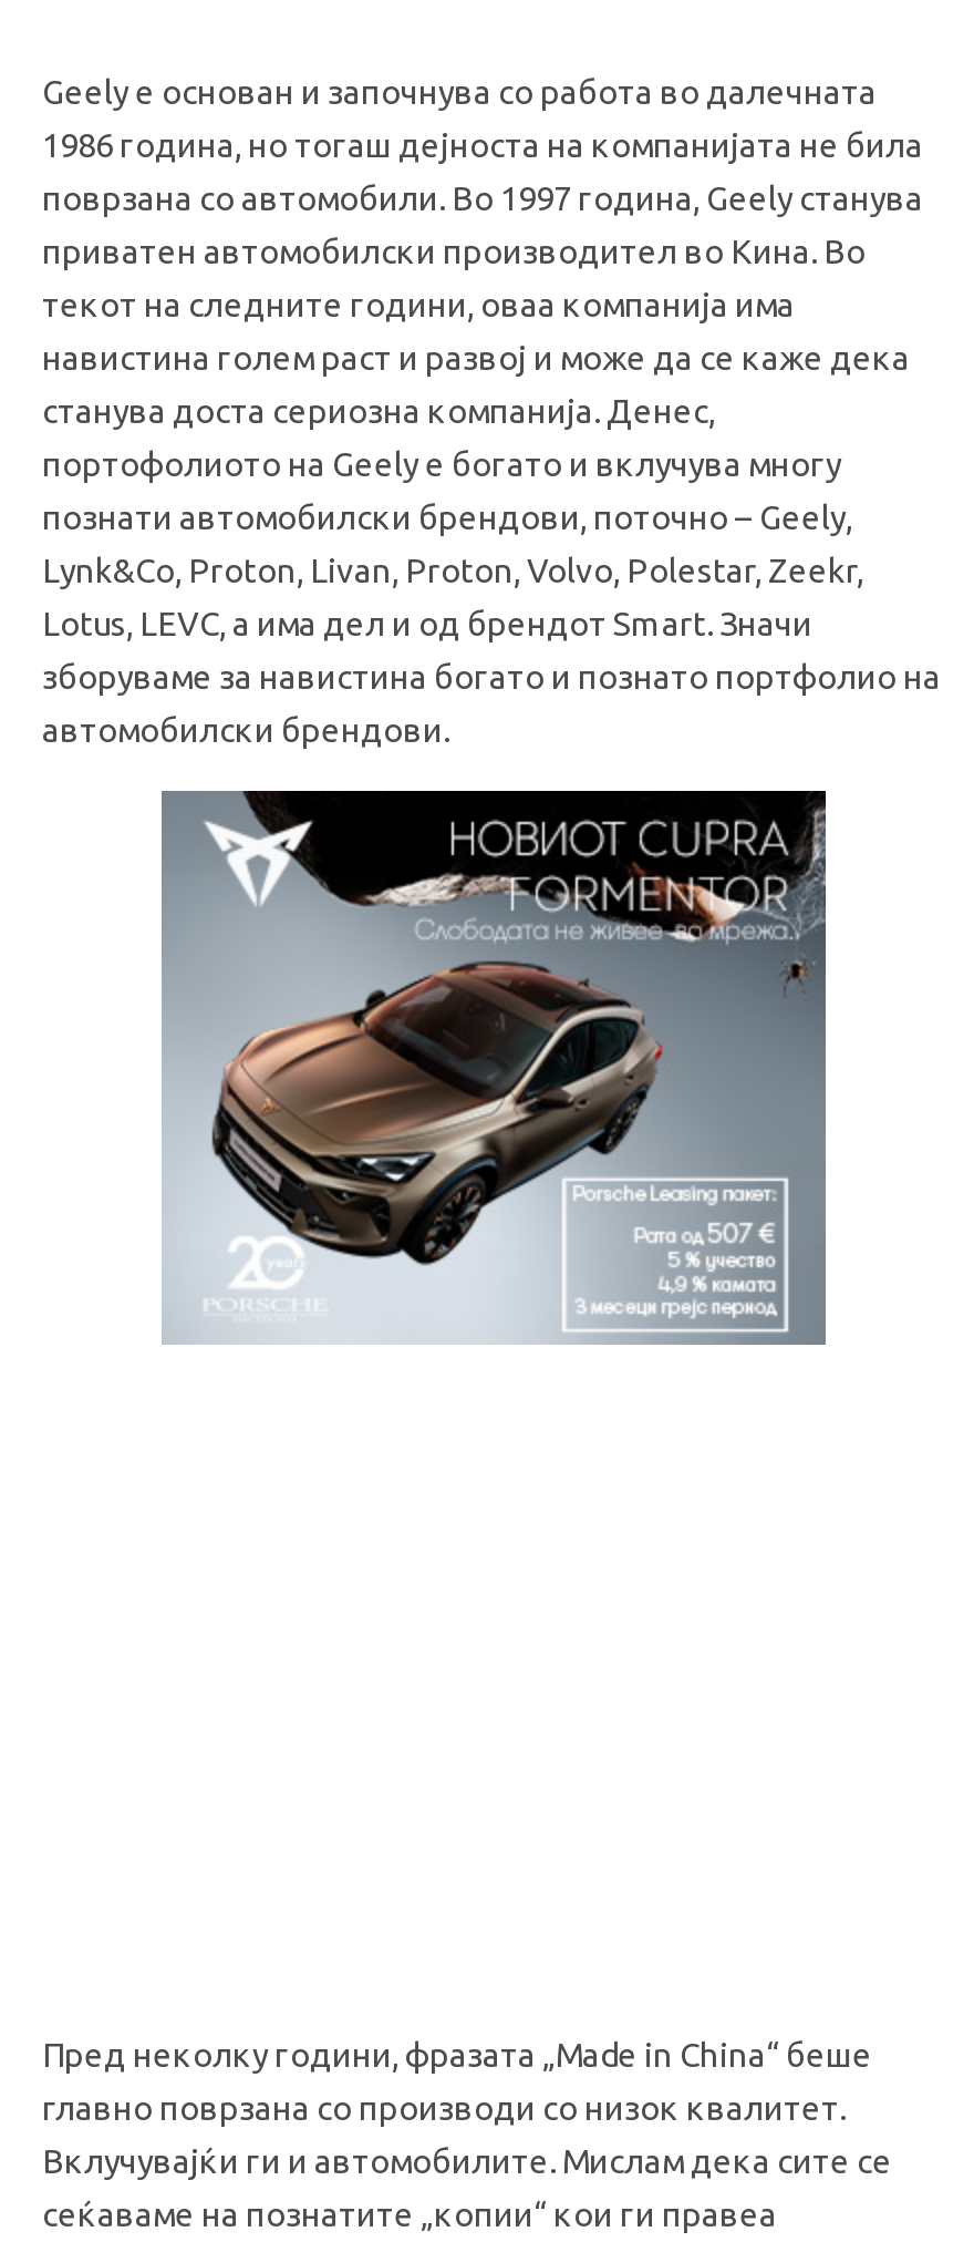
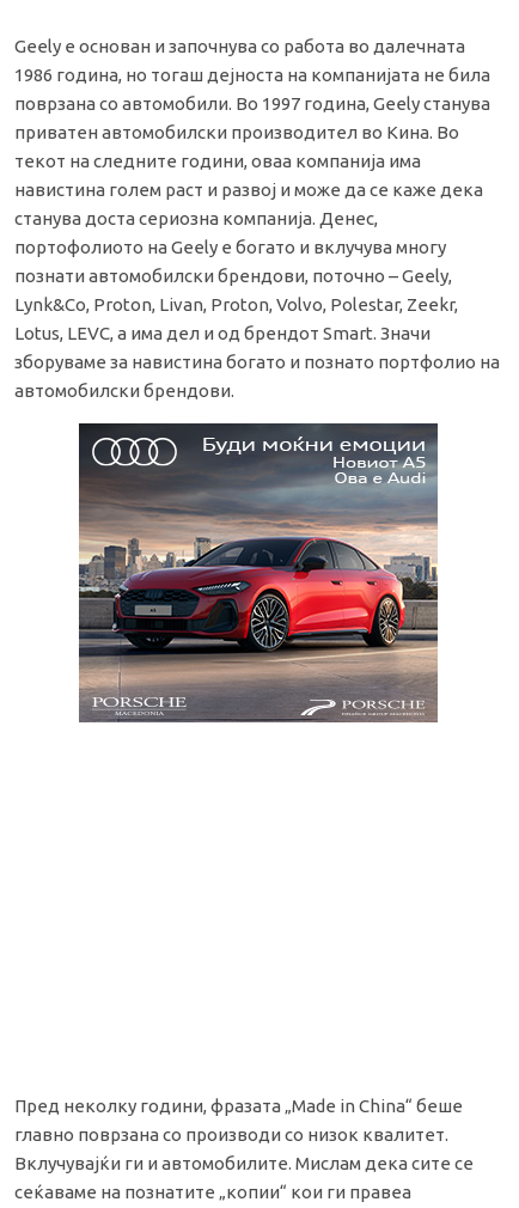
- [image]
+ [image]
